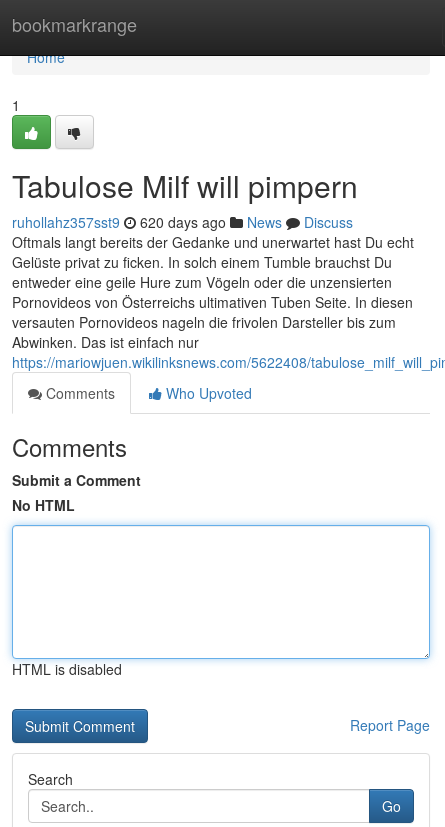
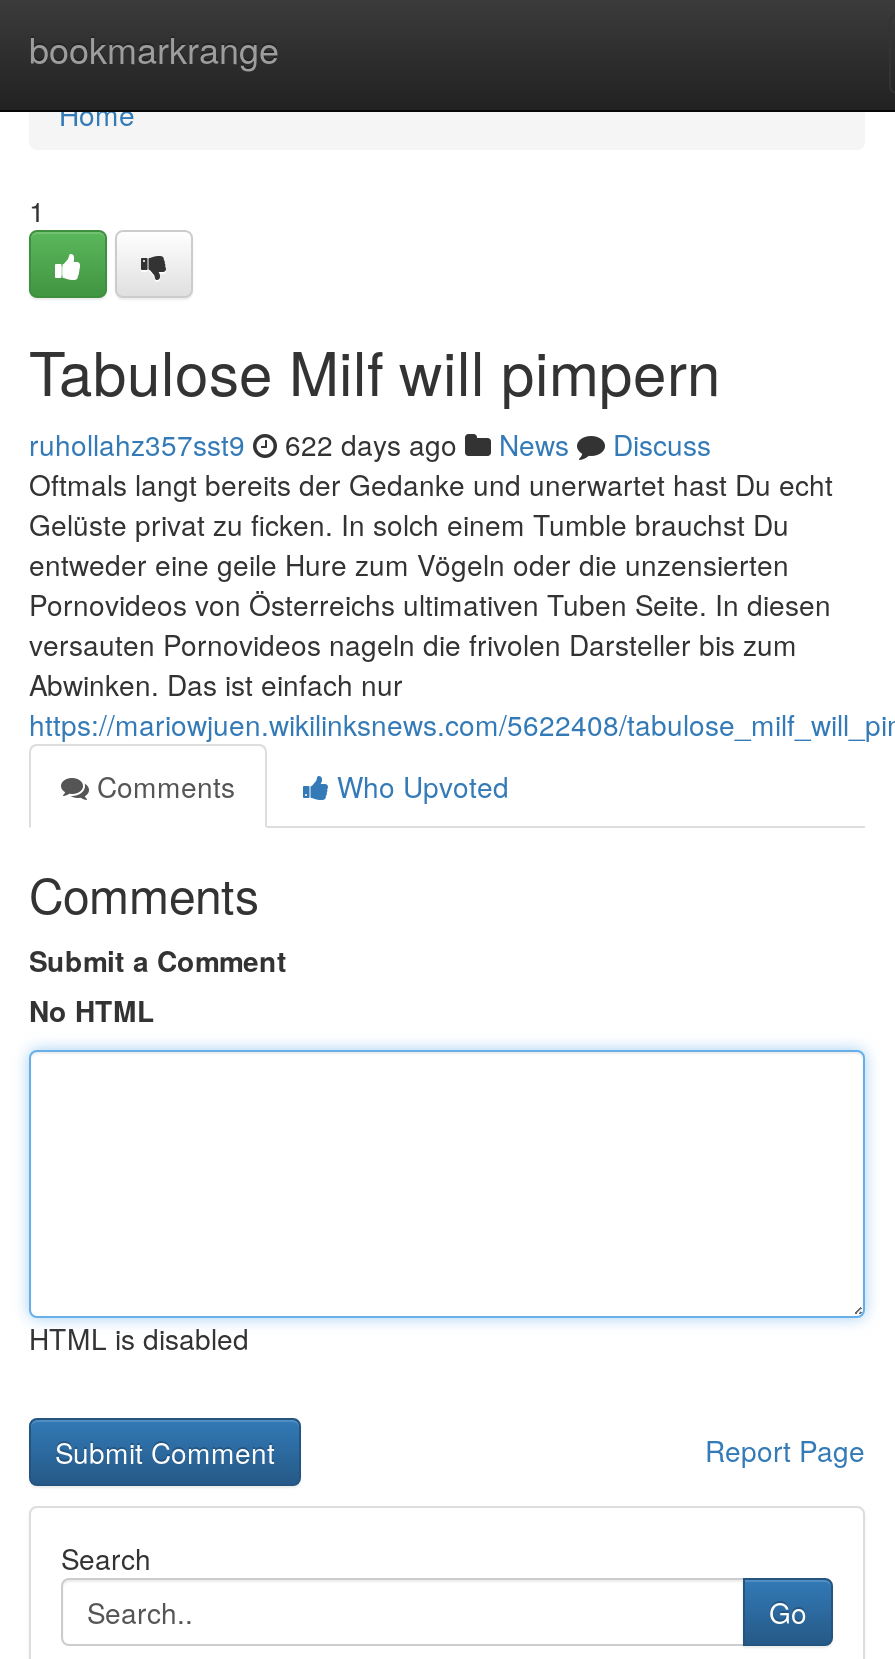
- ruhollahz357sst9 620 days ago News Discuss
+ ruhollahz357sst9 622 days ago News Discuss
